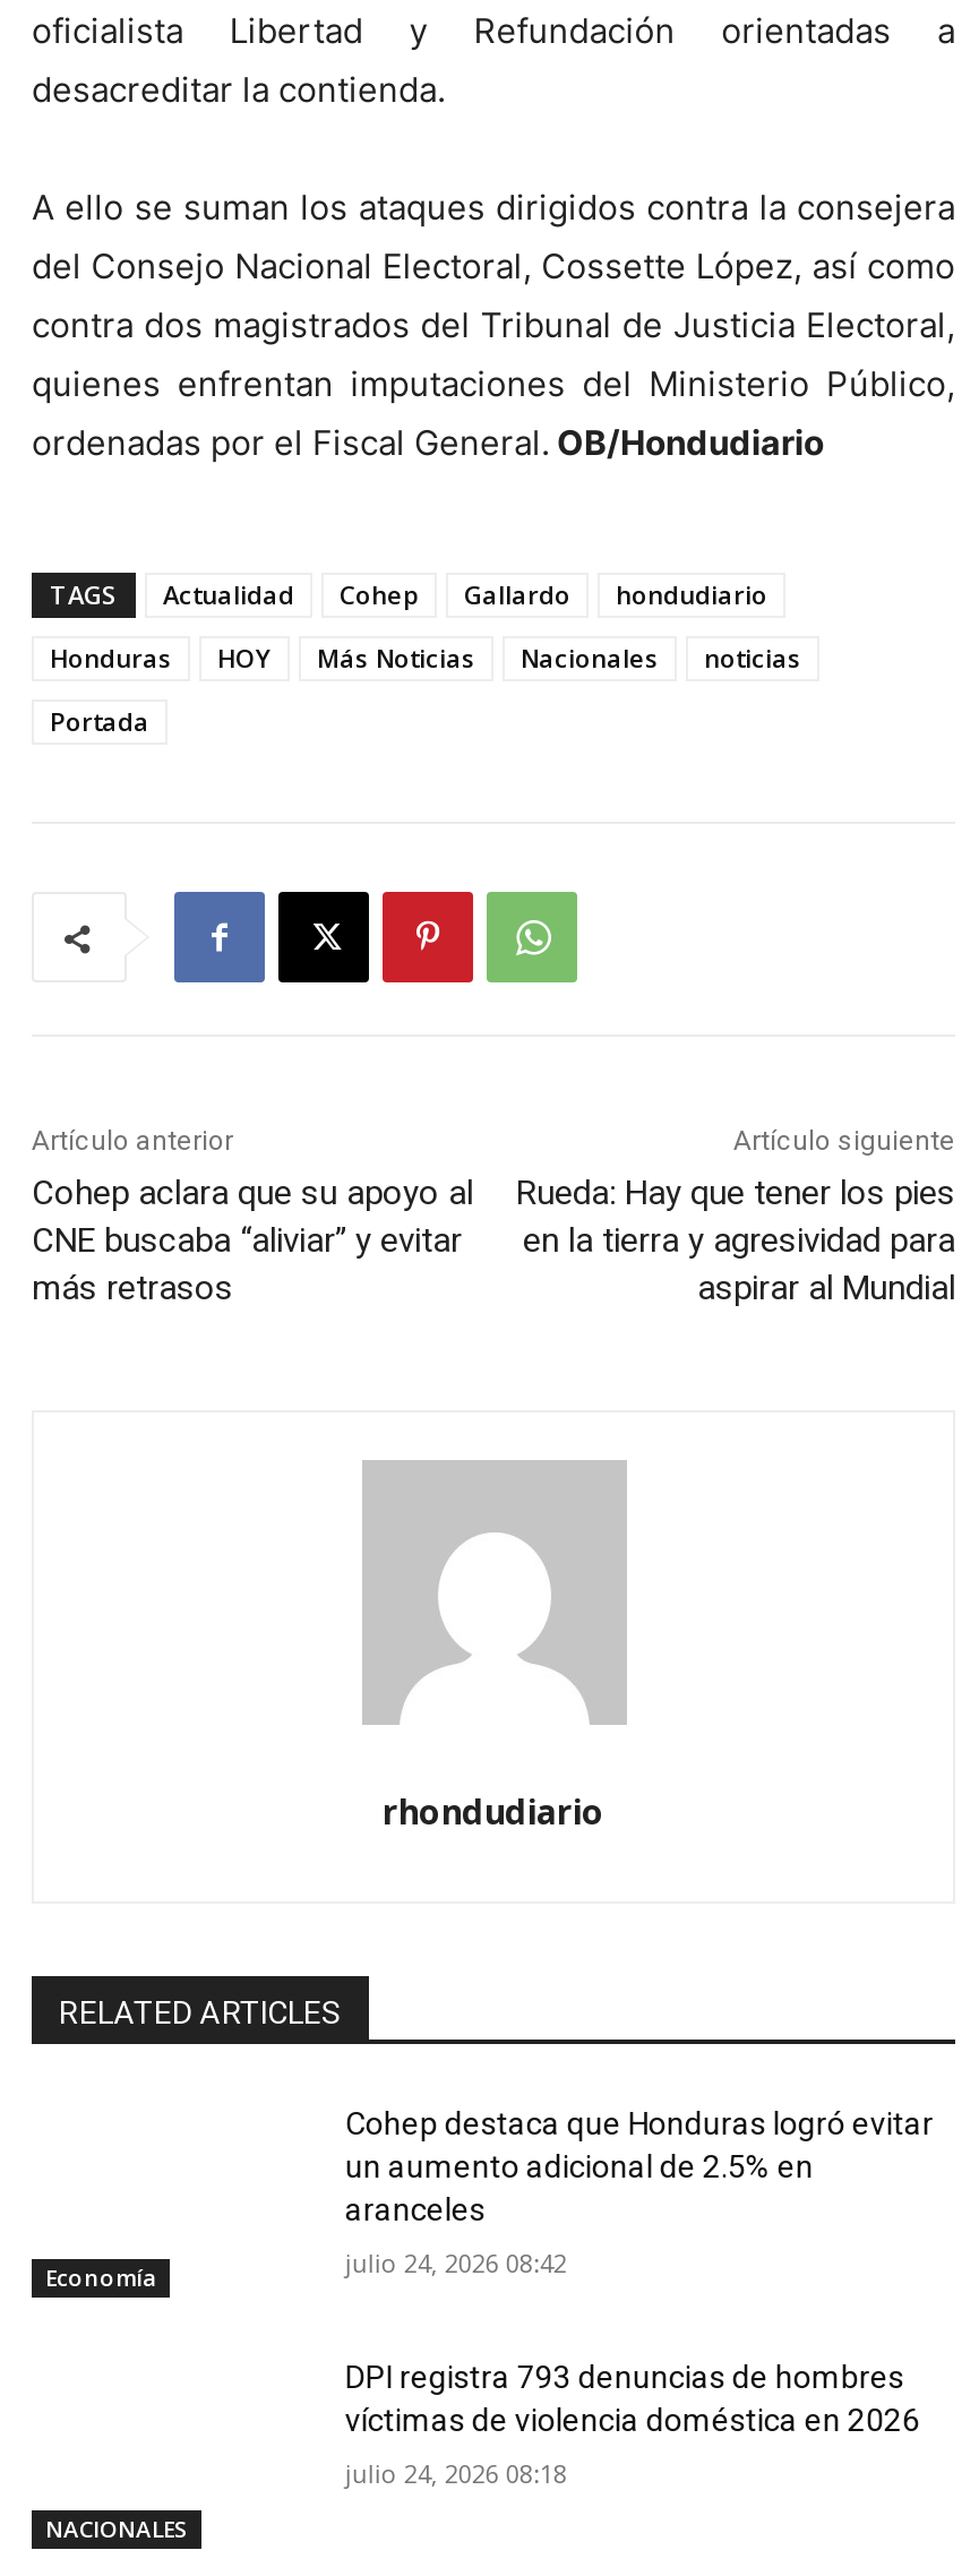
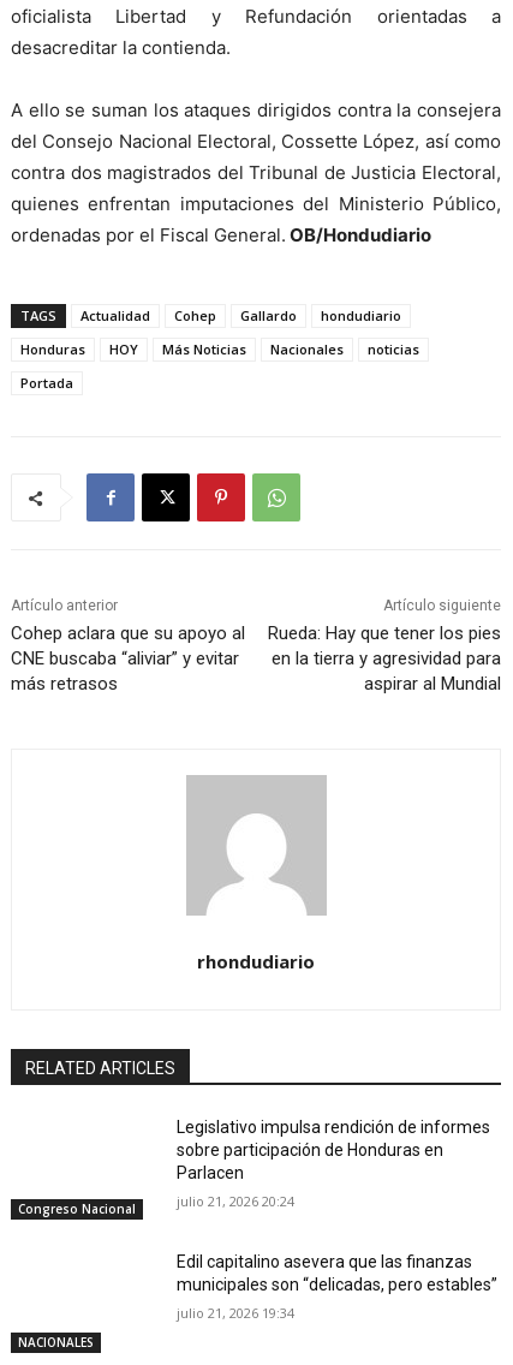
- Cohep destaca que Honduras logró evitar
- un aumento adicional de 2.5% en
- aranceles
+ Legislativo impulsa rendición de informes
+ sobre participación de Honduras en
+ Parlacen

- julio 24, 2026 08:42
+ julio 21, 2026 20:24

- Economía
+ Congreso Nacional

- DPI registra 793 denuncias de hombres
- víctimas de violencia doméstica en 2026
+ Edil capitalino asevera que las finanzas
+ municipales son “delicadas, pero estables”

- julio 24, 2026 08:18
+ julio 21, 2026 19:34
